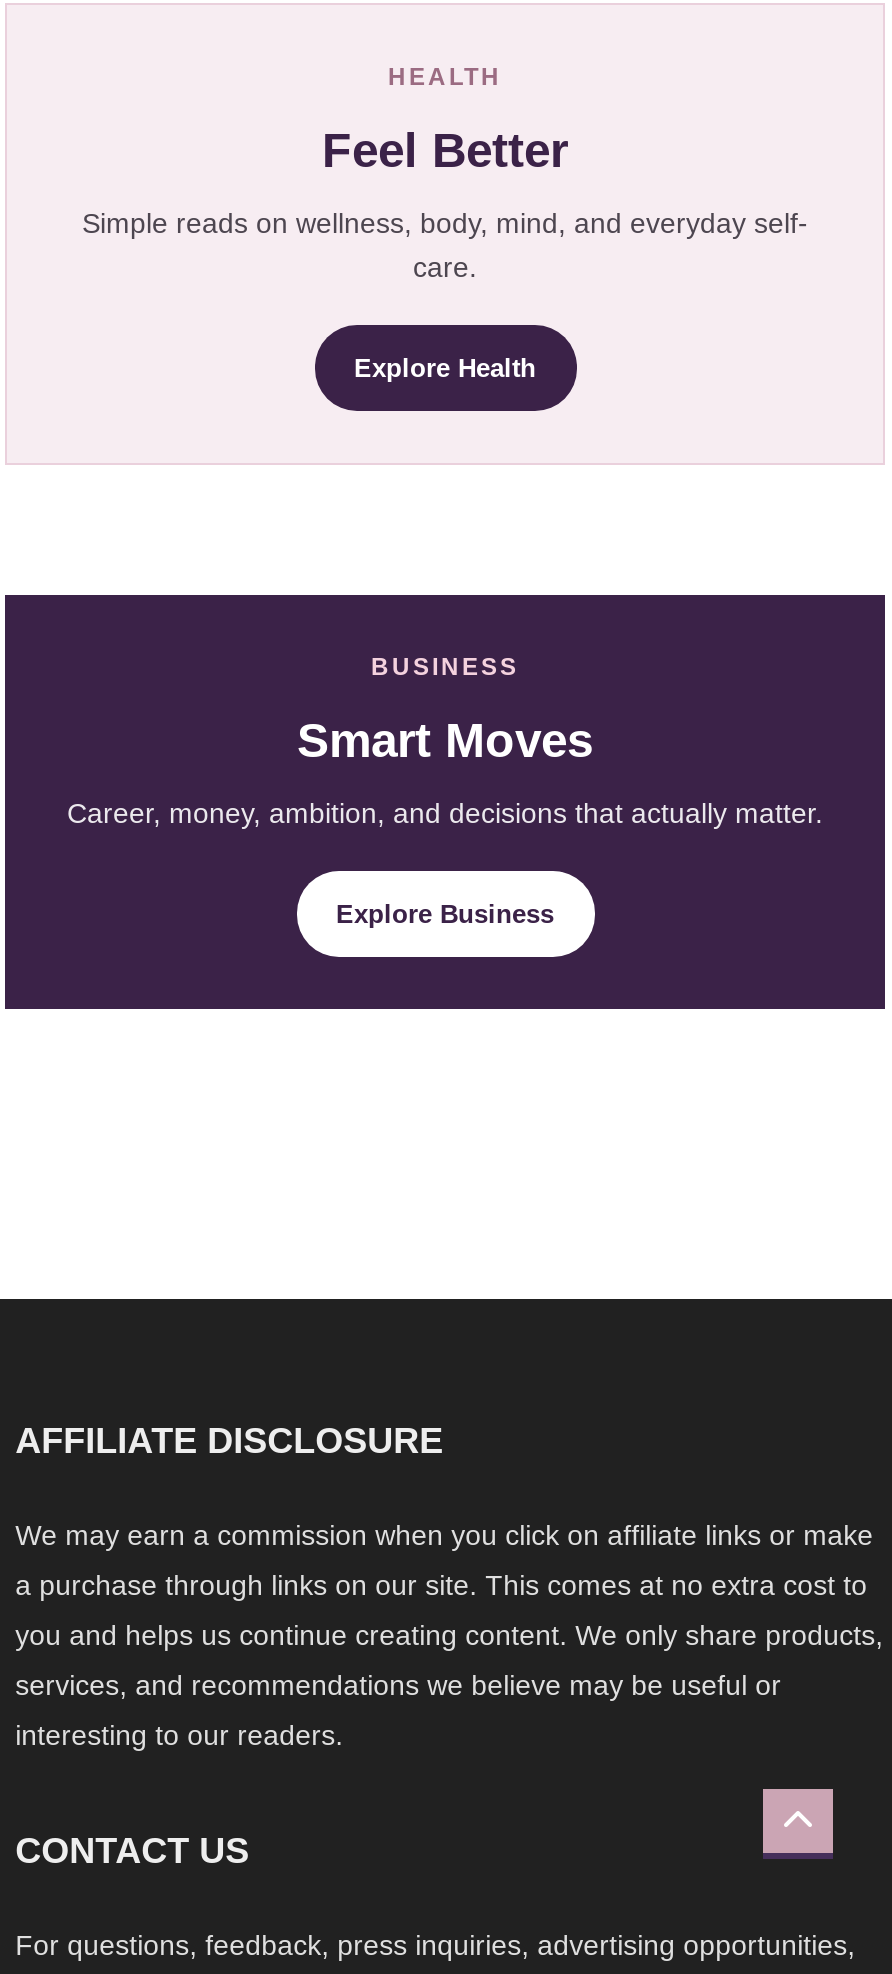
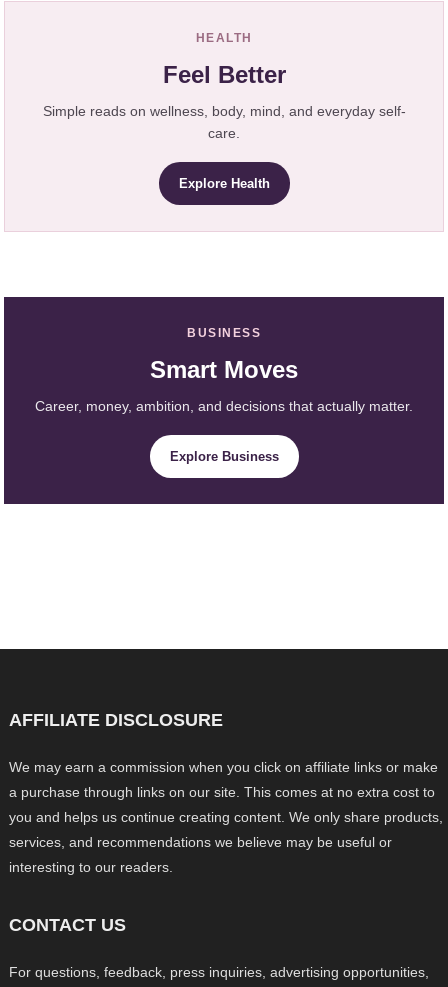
- [image]
